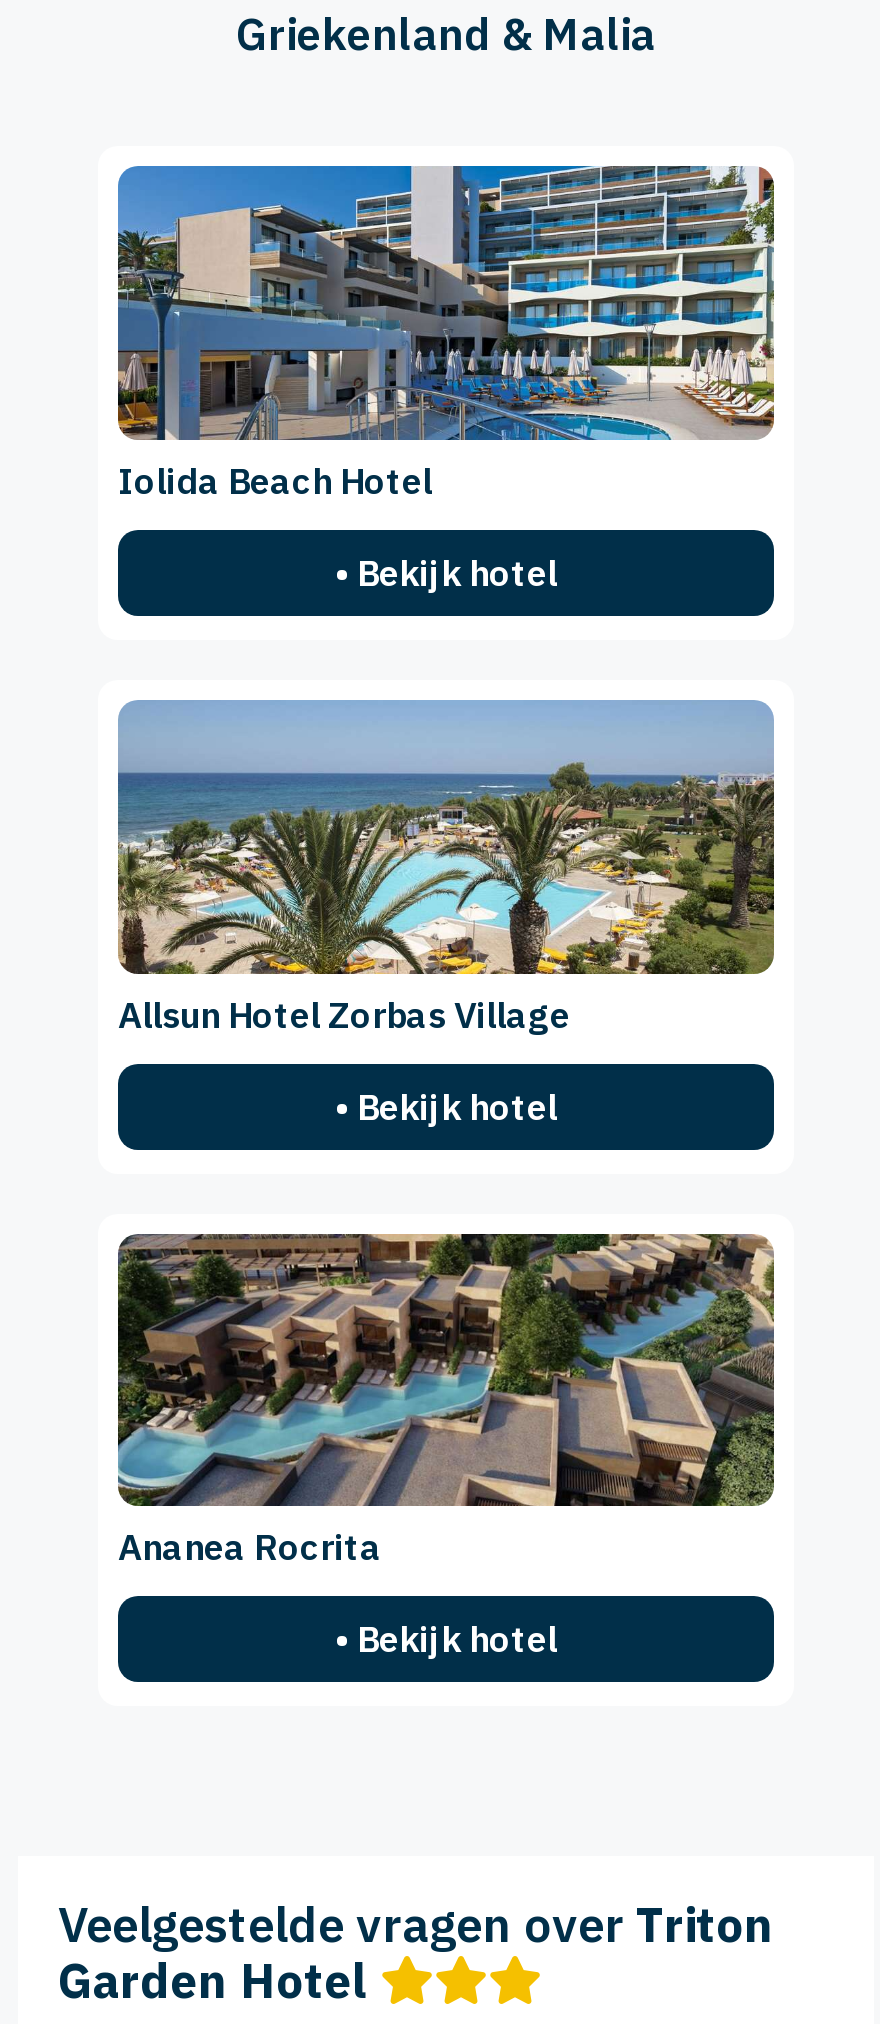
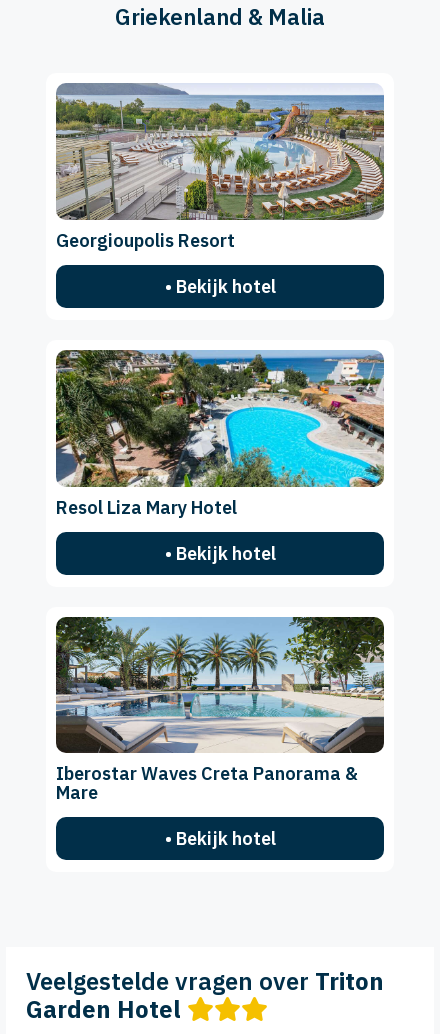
- [image]
- Iolida Beach Hotel
+ [image]
+ Georgioupolis Resort

- [image]
- Allsun Hotel Zorbas Village
+ [image]
+ Resol Liza Mary Hotel

- [image]
- Ananea Rocrita
+ [image]
+ Iberostar Waves Creta Panorama &
+ Mare
